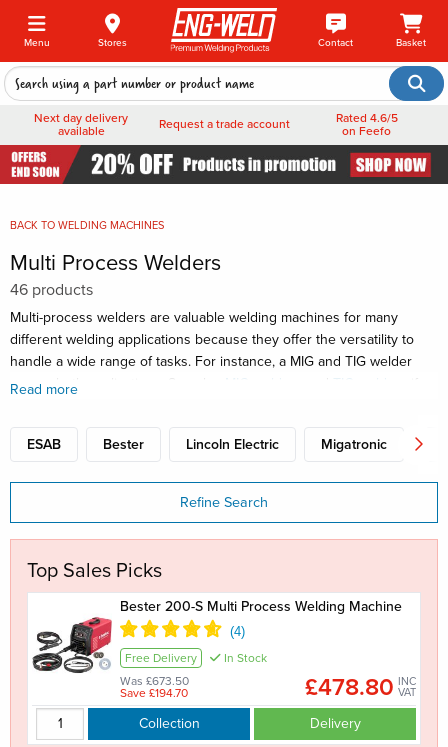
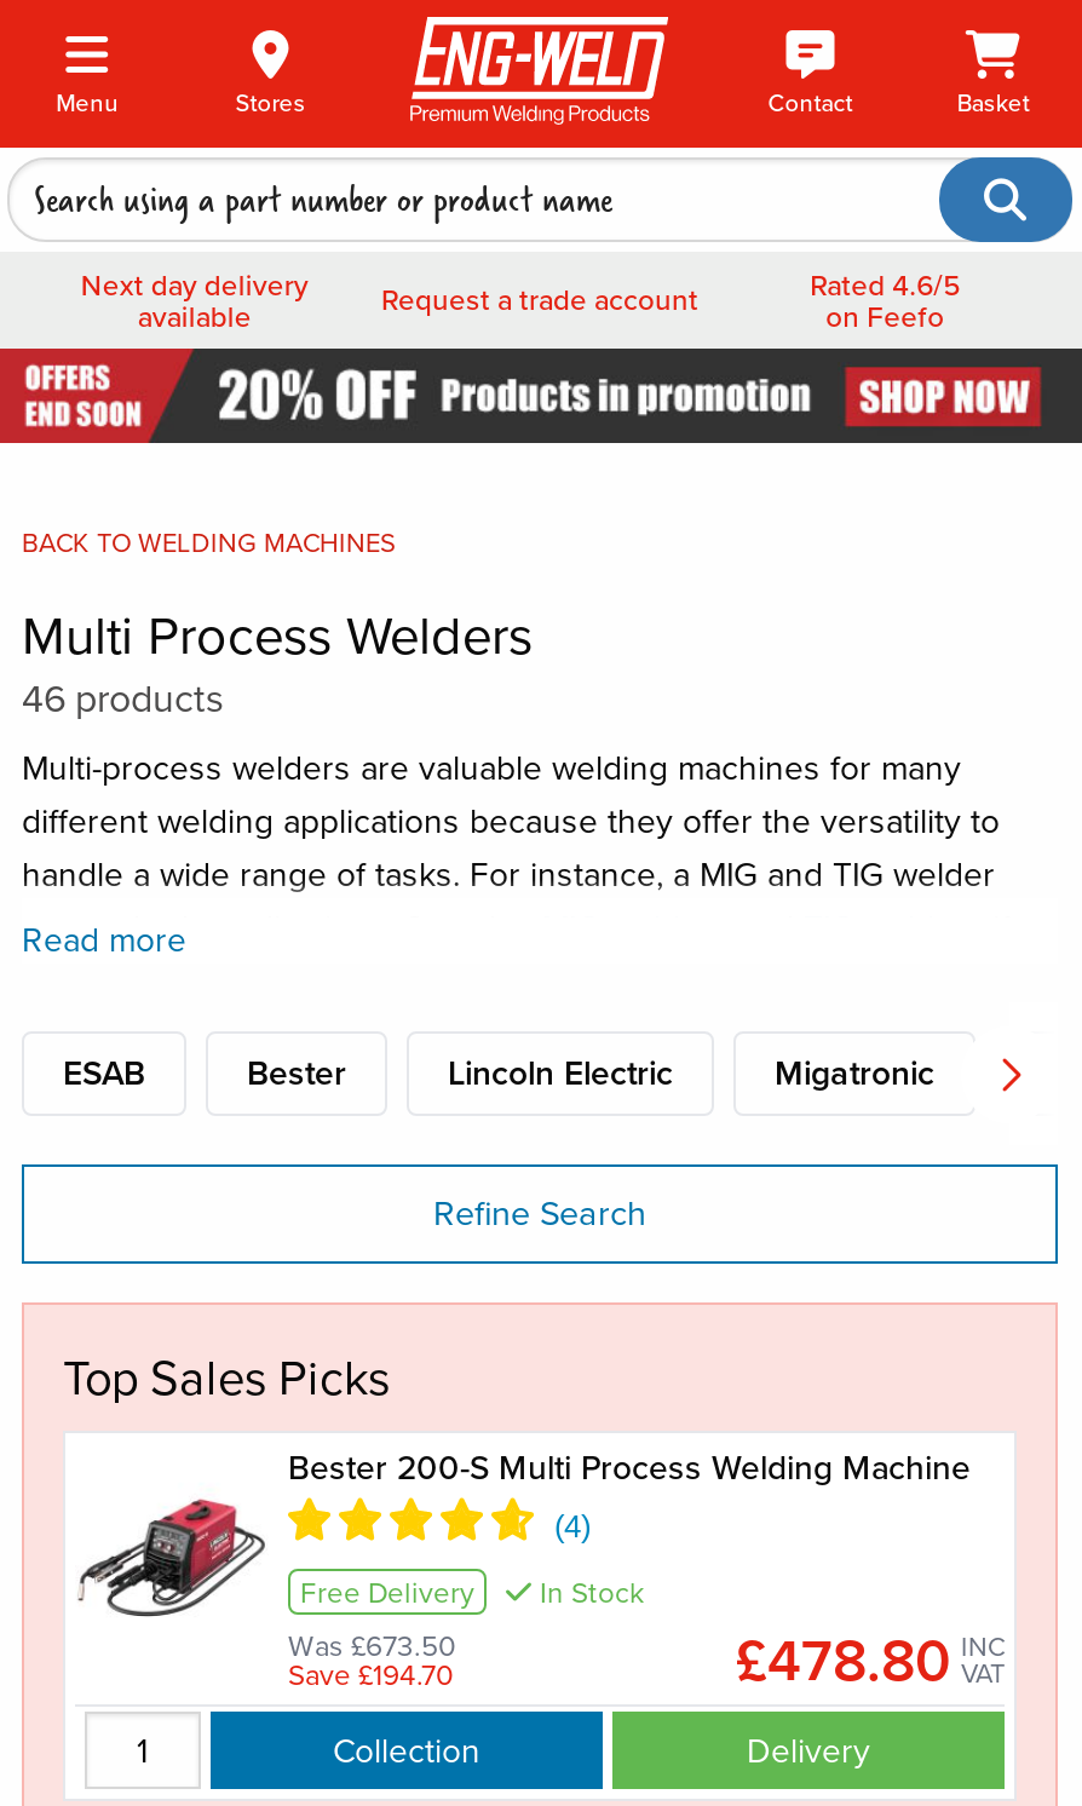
- [image]
+ [image]
